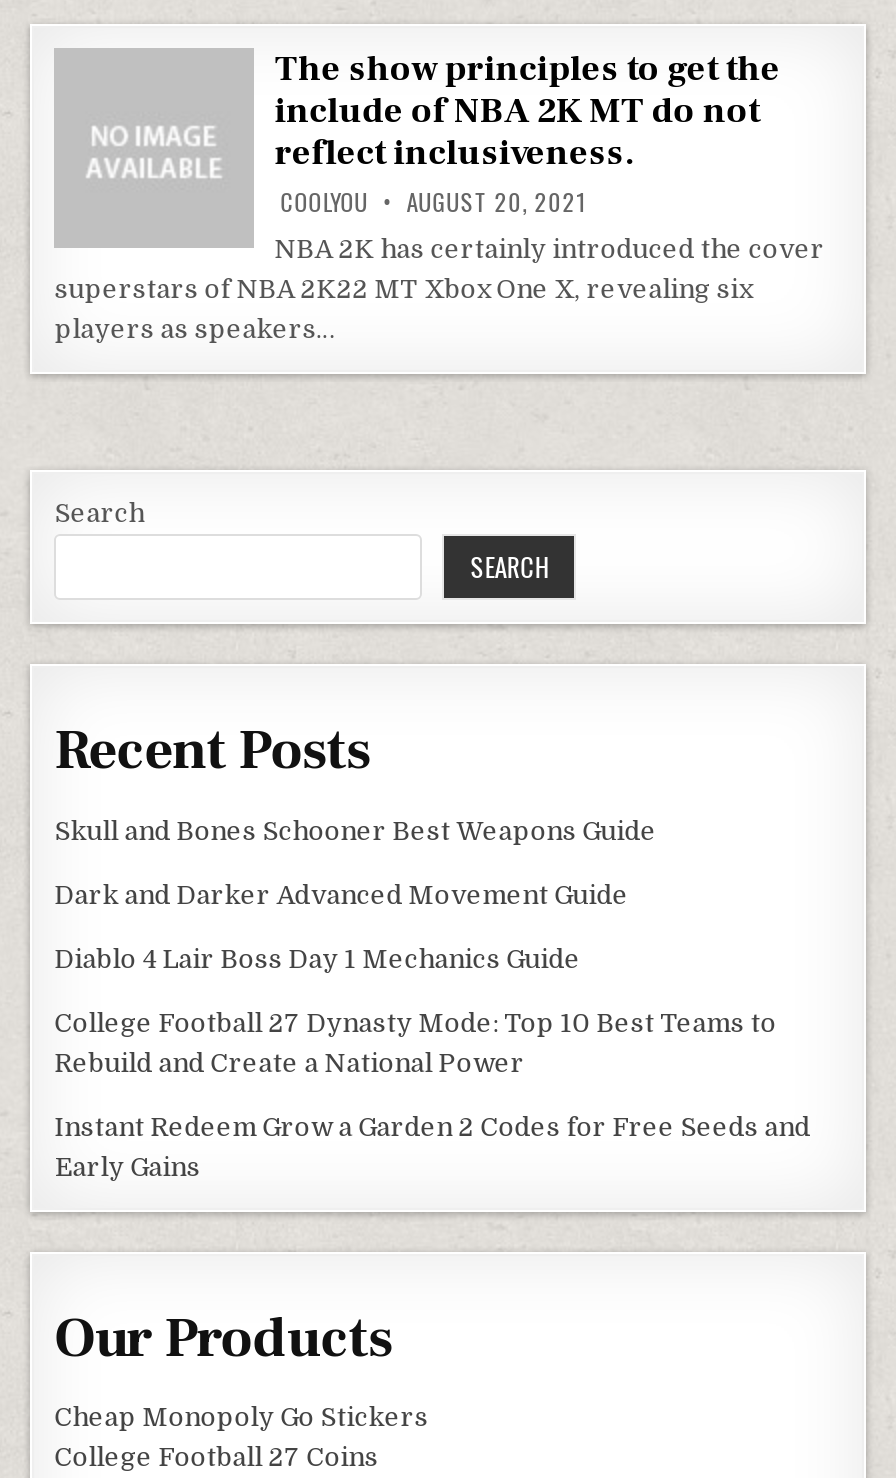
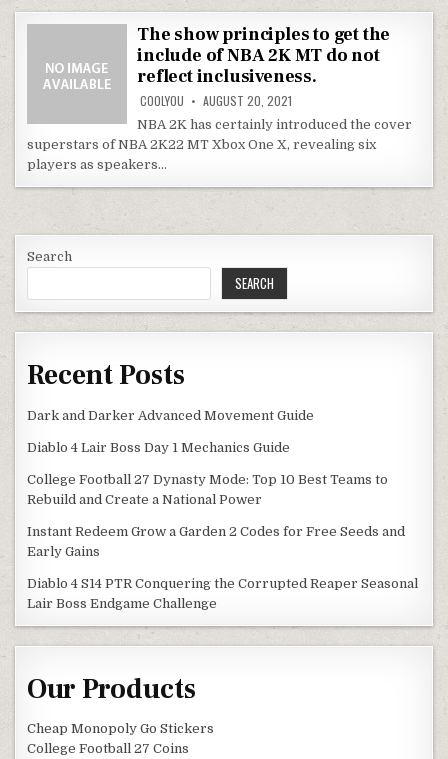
- Skull and Bones Schooner Best Weapons Guide

moved up: Dark and Darker Advanced Movement Guide | Diablo 4 Lair Boss Day 1 Mechanics Guide | College Football 27 Dynasty Mode: Top 10 Best Teams to | Rebuild and Create a National Power | Instant Redeem Grow a Garden 2 Codes for Free Seeds and | Early Gains

+ Diablo 4 S14 PTR Conquering the Corrupted Reaper Seasonal
+ Lair Boss Endgame Challenge
